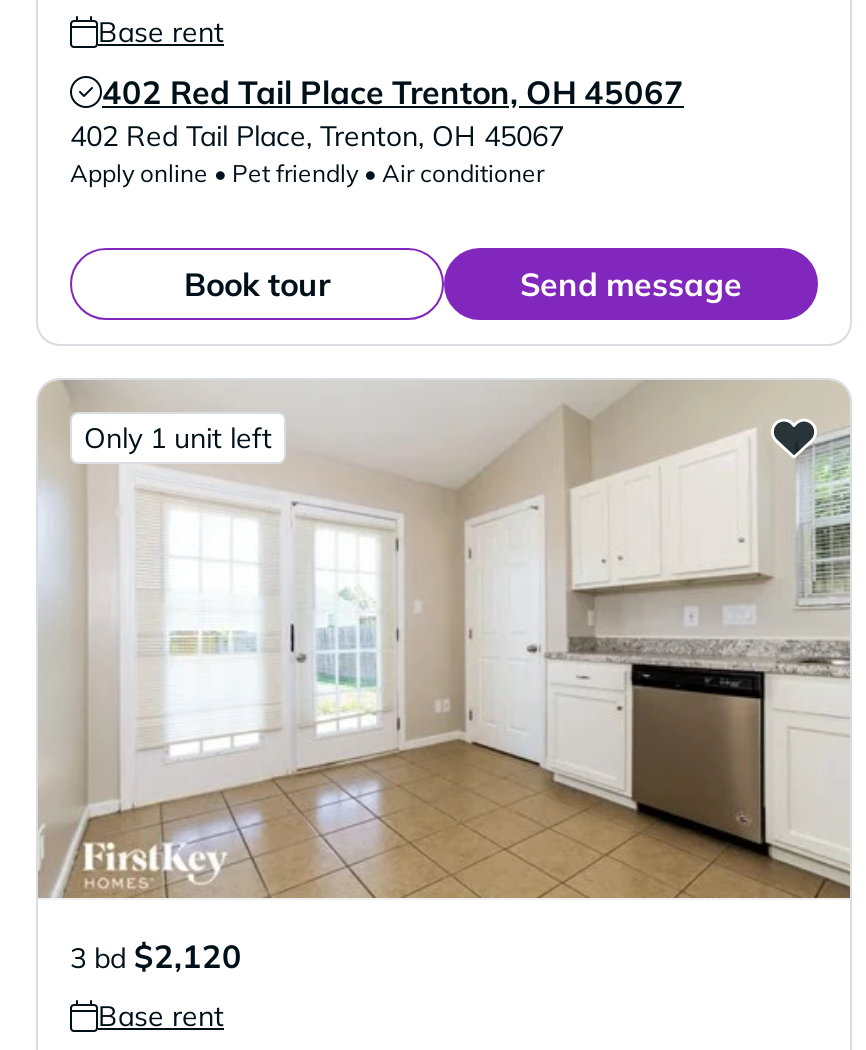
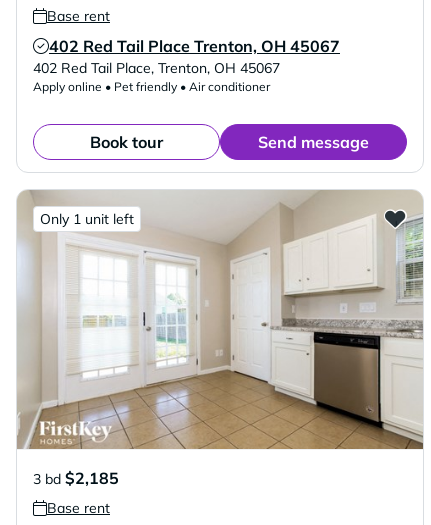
- 3 bd $2,120
+ 3 bd $2,185
